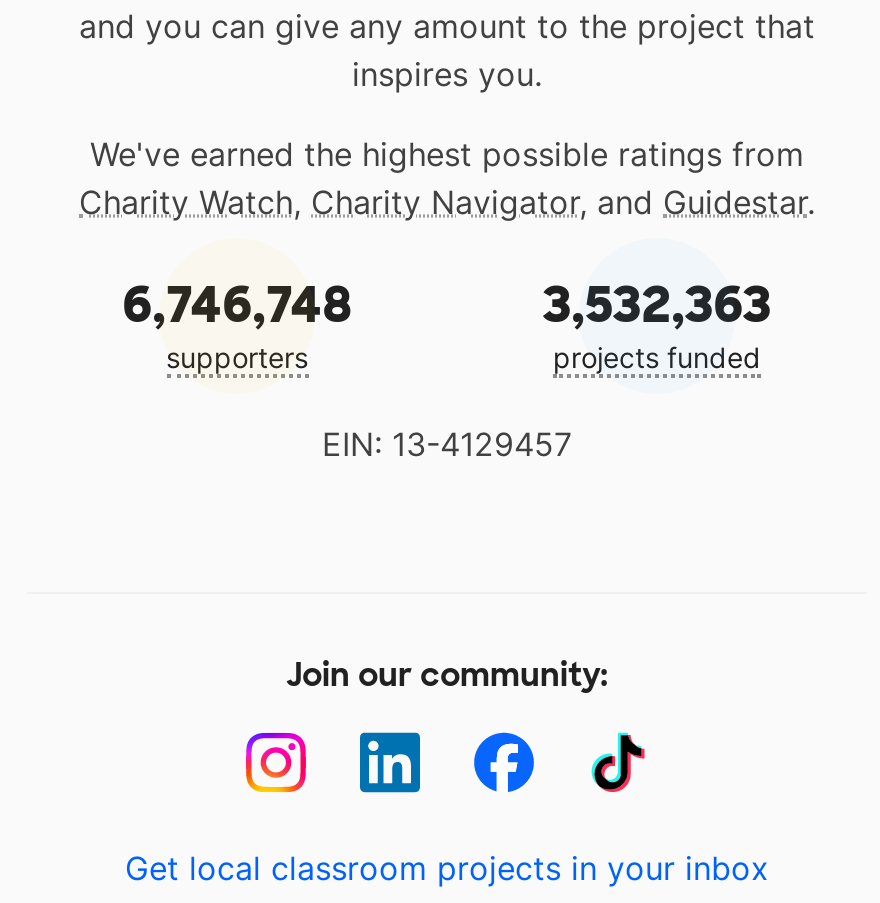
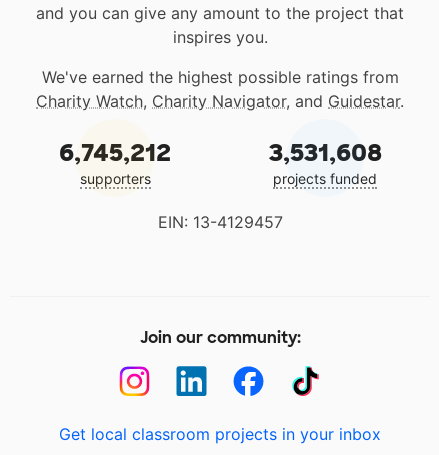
- 6,746,748
+ 6,745,212

- 3,532,363
+ 3,531,608
